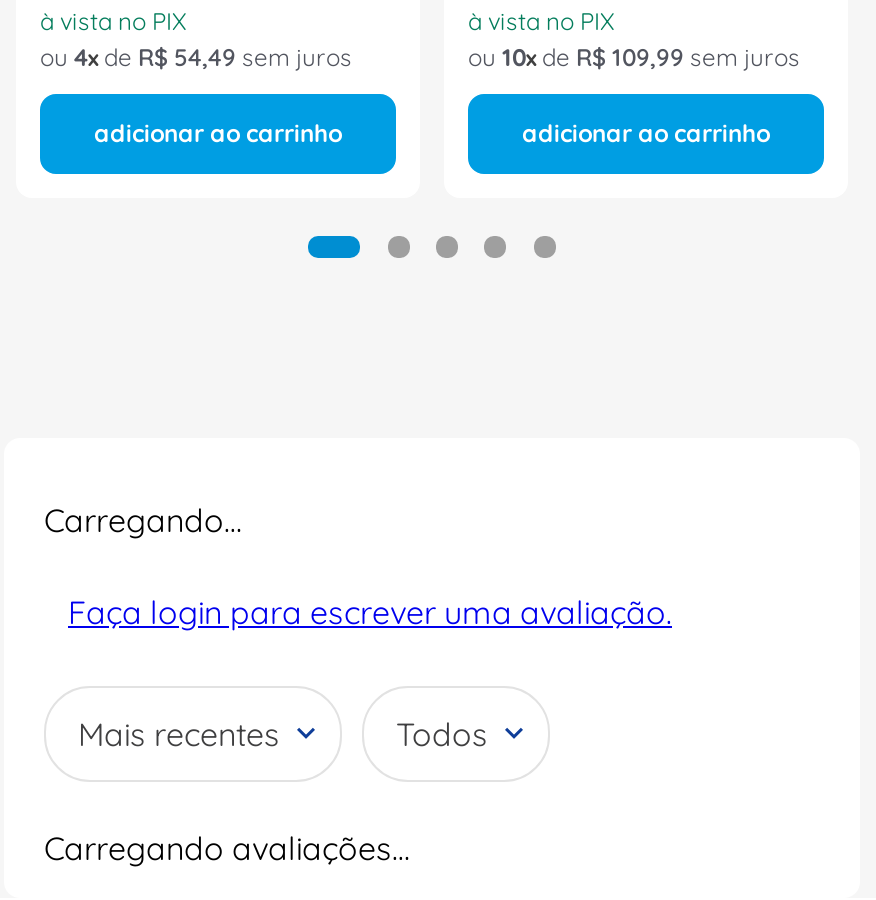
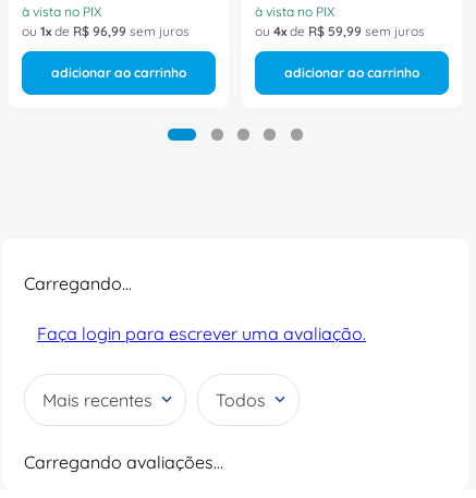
- ou 4 de R$ 54,49 sem juros
+ ou 1 de R$ 96,99 sem juros

- ou 10 de R$ 109,99 sem juros
+ ou 4 de R$ 59,99 sem juros
